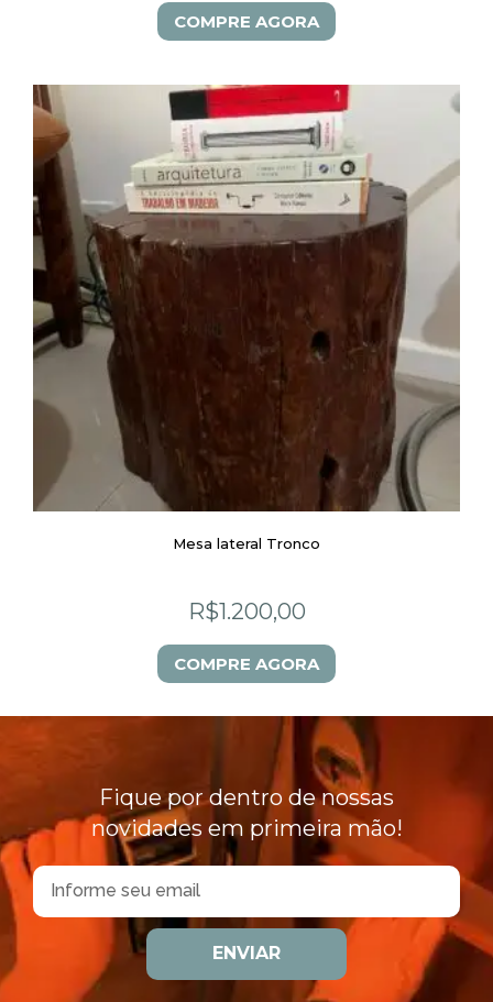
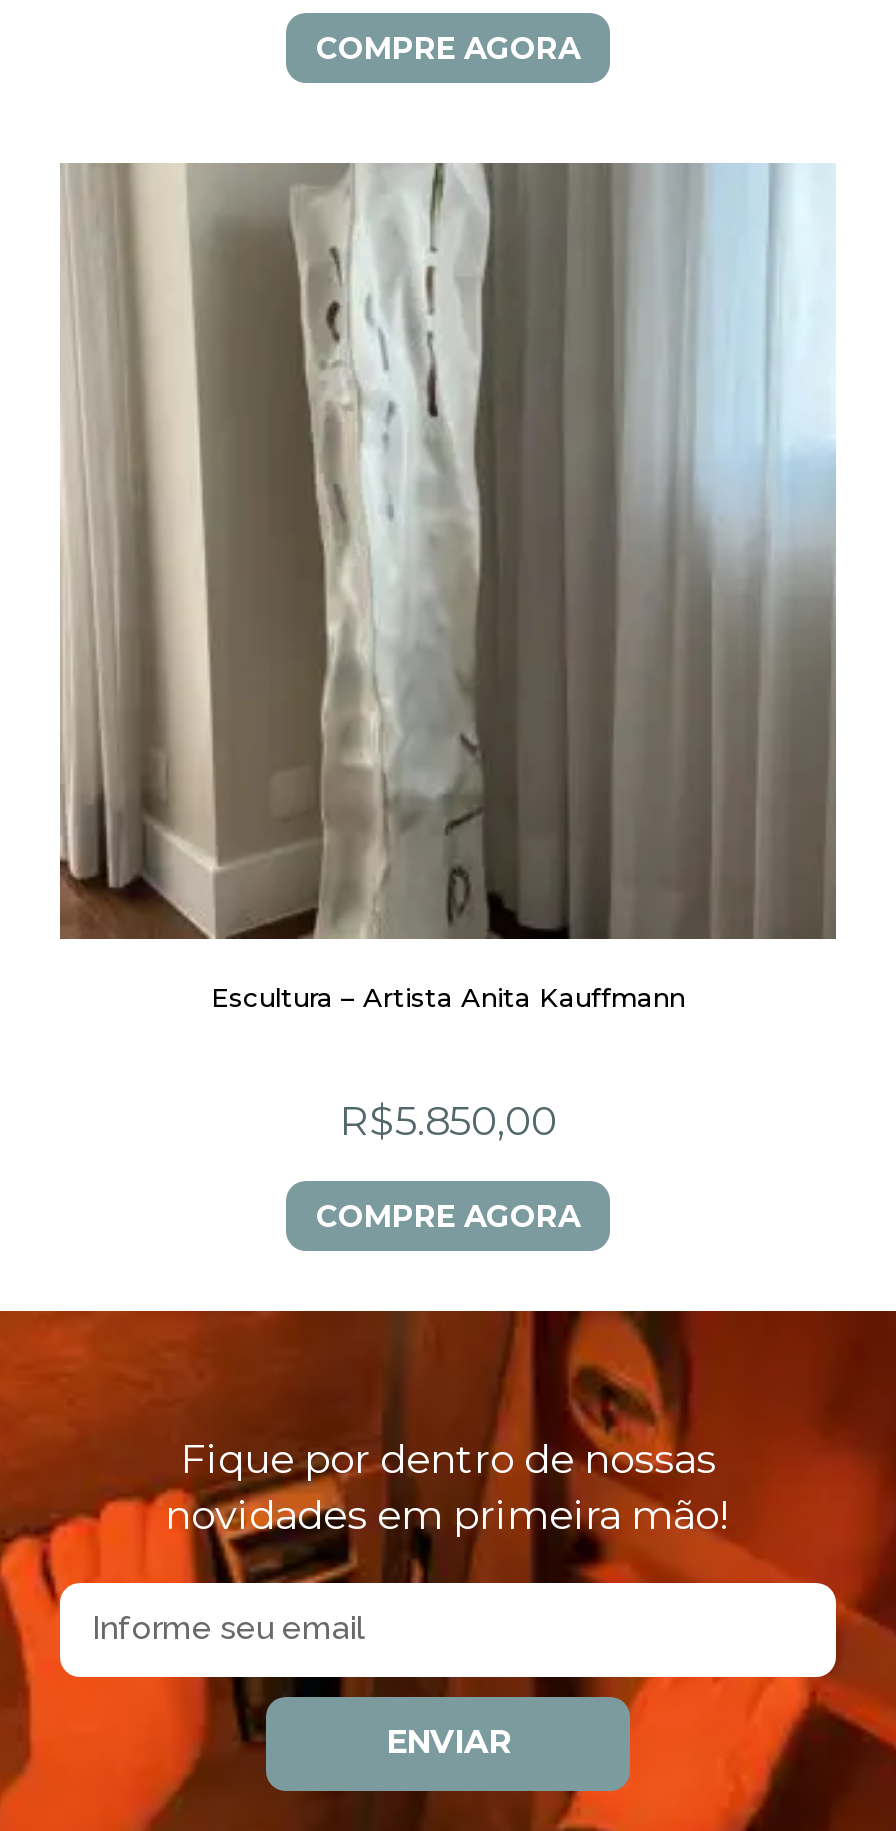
- [image]
- Mesa lateral Tronco
+ [image]
+ Escultura – Artista Anita Kauffmann

- R$1.200,00
+ R$5.850,00
